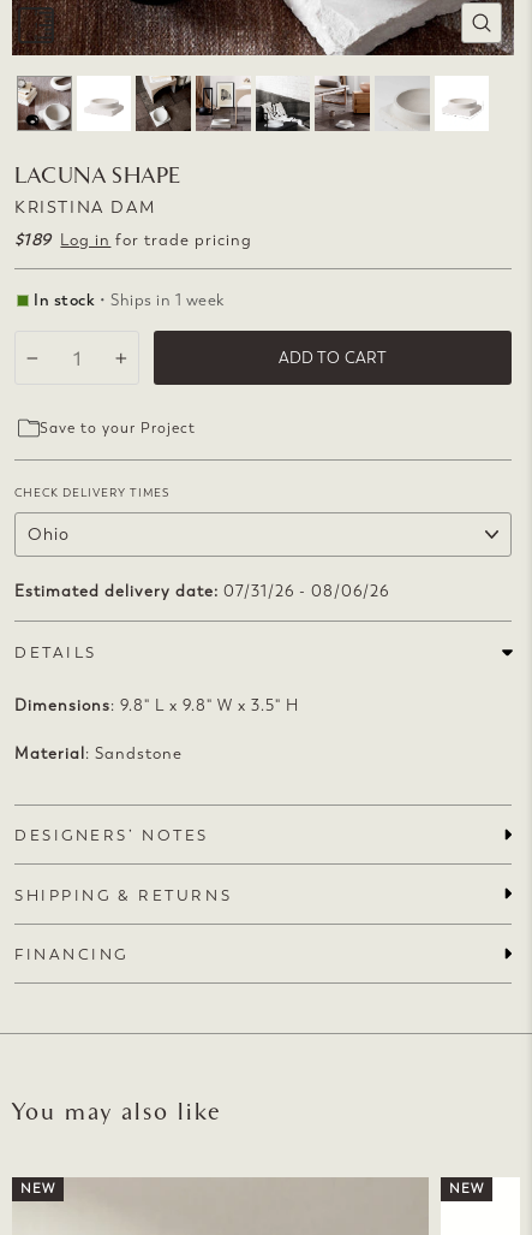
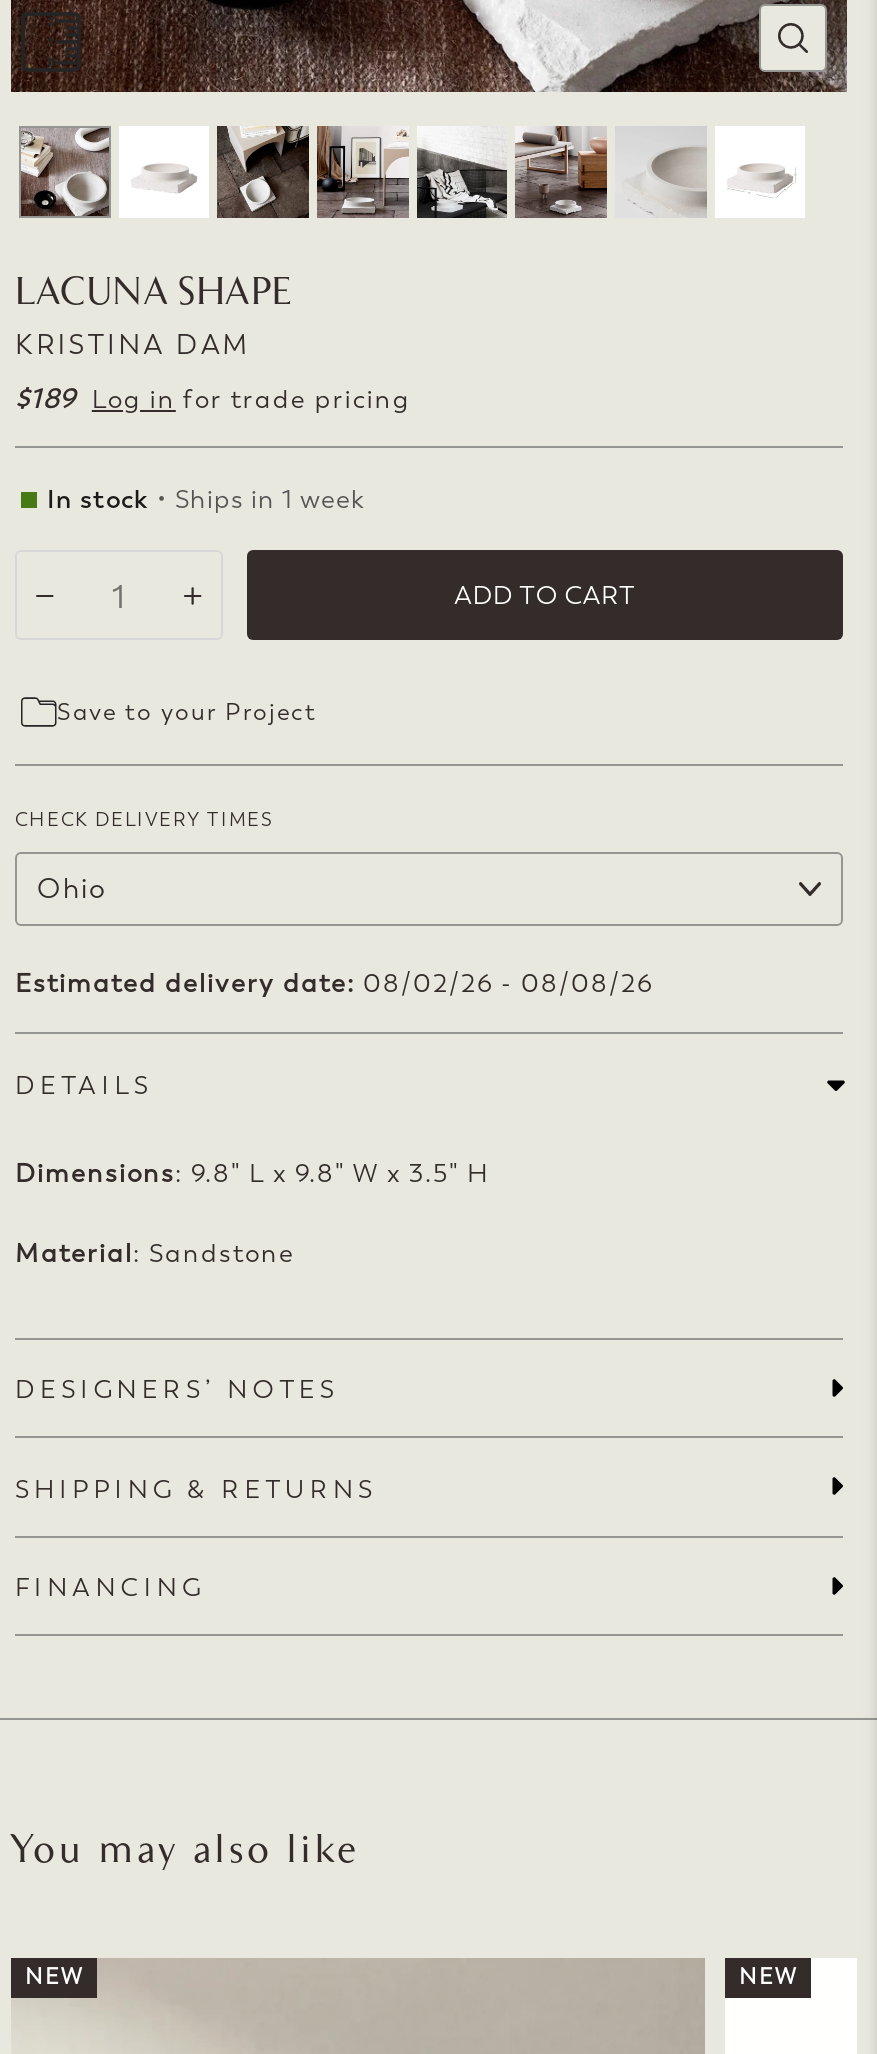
- Estimated delivery date: 07/31/26 - 08/06/26
+ Estimated delivery date: 08/02/26 - 08/08/26
